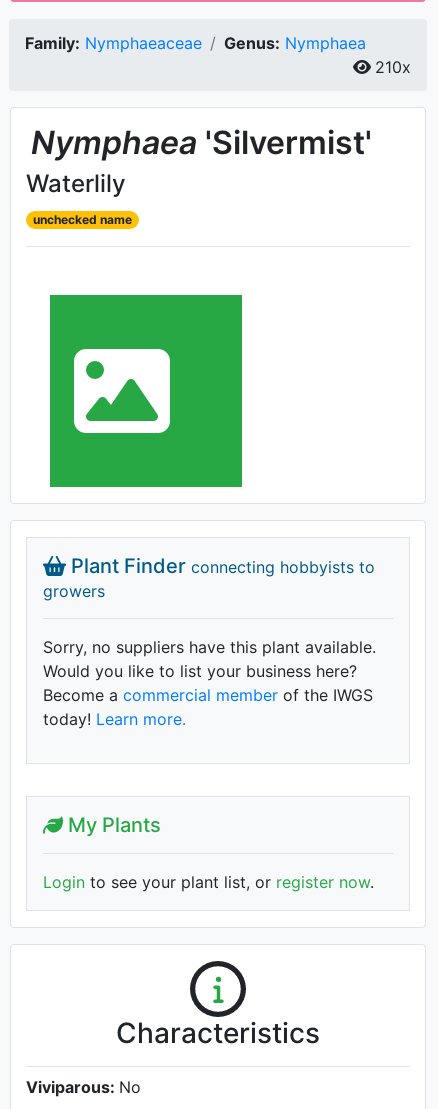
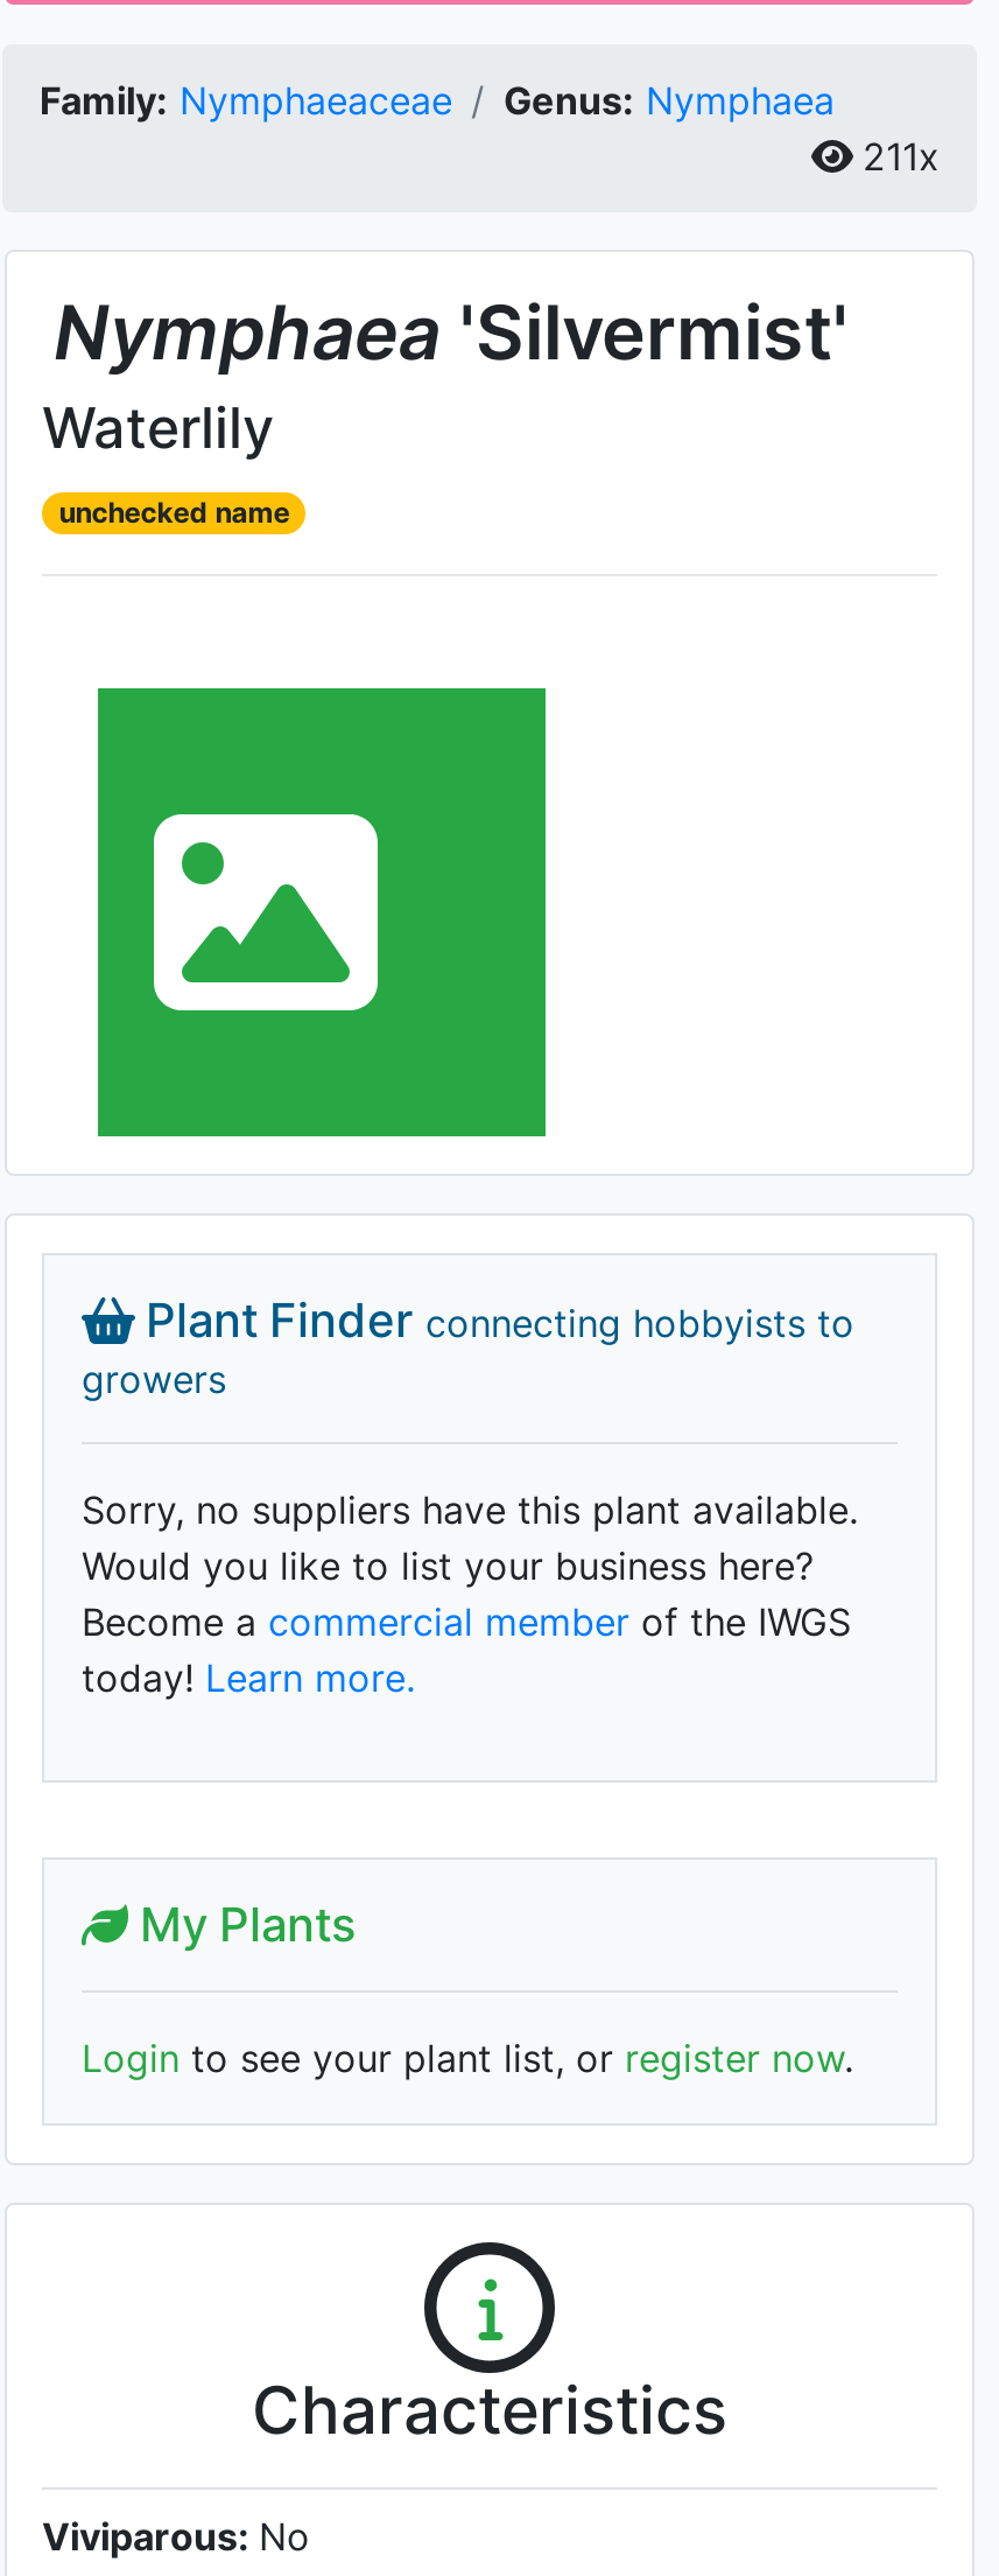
- 210x
+ 211x
